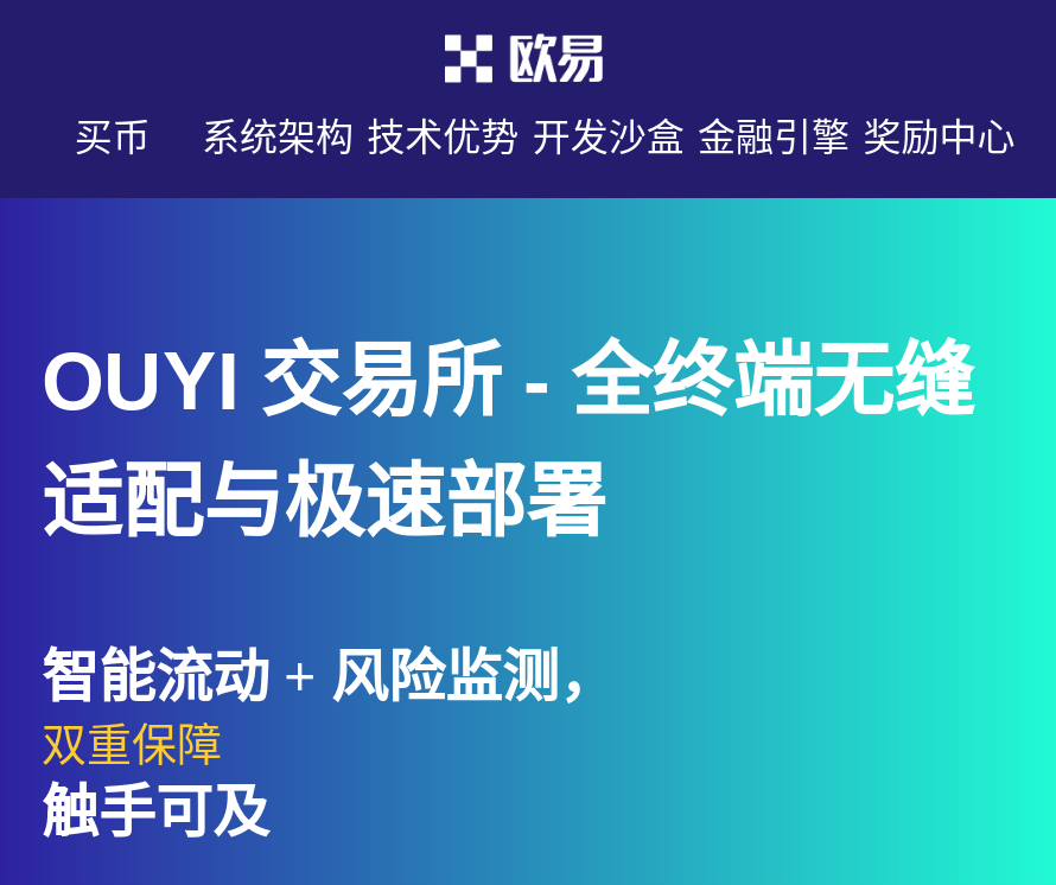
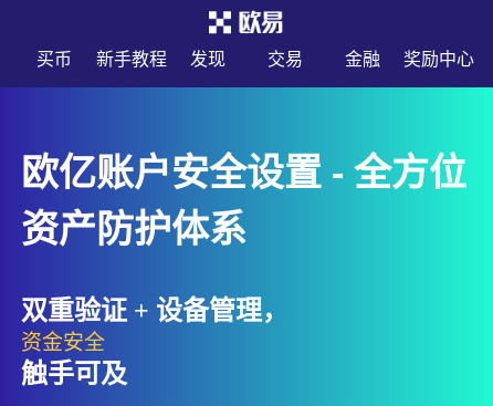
- 系统架构 技术优势 开发沙盒 金融引擎 奖励中心
+ 新手教程
+ 发现
+ 交易
+ 金融
+ 奖励中心

- OUYI 交易所 - 全终端无缝
- 适配与极速部署
+ 欧亿账户安全设置 - 全方位
+ 资产防护体系

- 智能流动 + 风险监测，
- 双重保障
+ 双重验证 + 设备管理，
+ 资金安全
